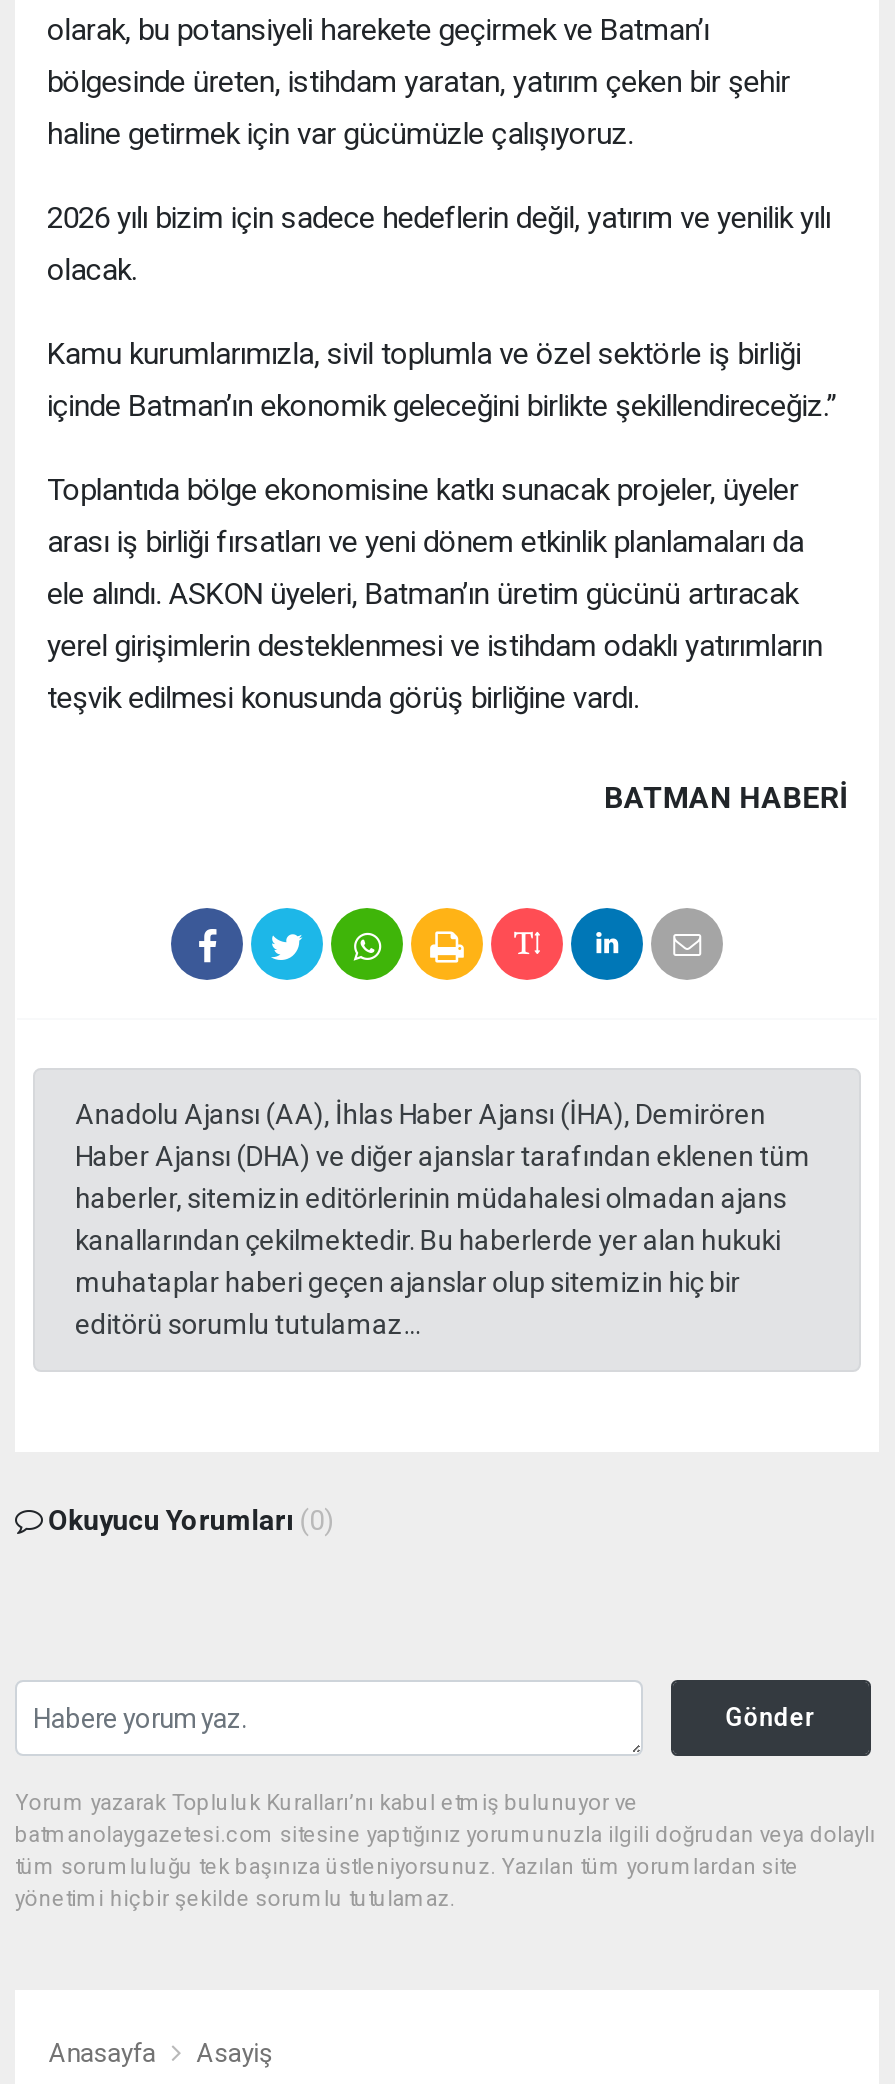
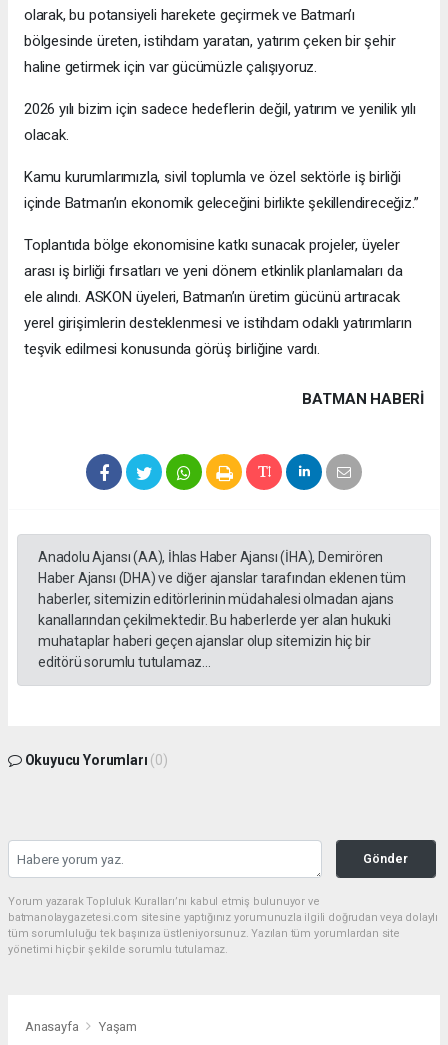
- Asayiş
+ Yaşam
